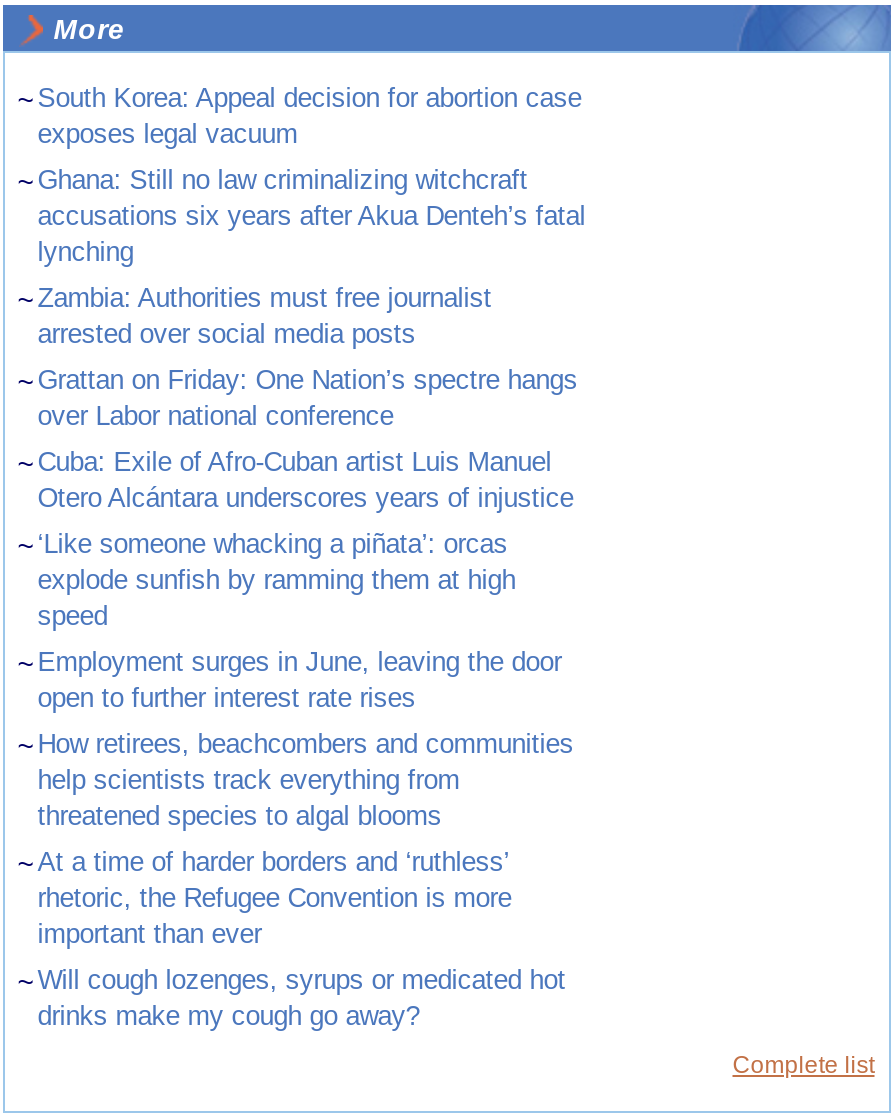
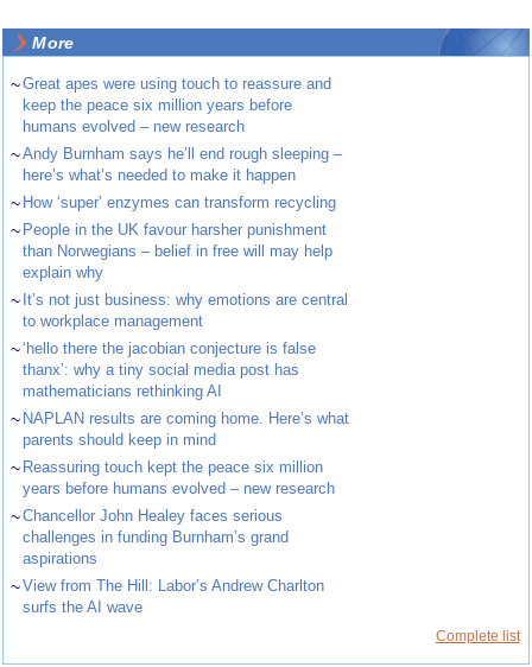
- ~ South Korea: Appeal decision for abortion case
- exposes legal vacuum
- ~ Ghana: Still no law criminalizing witchcraft
- accusations six years after Akua Denteh’s fatal
- lynching
- ~ Zambia: Authorities must free journalist
- arrested over social media posts
- ~ Grattan on Friday: One Nation’s spectre hangs
- over Labor national conference
- ~ Cuba: Exile of Afro-Cuban artist Luis Manuel
- Otero Alcántara underscores years of injustice
- ~ ‘Like someone whacking a piñata’: orcas
- explode sunfish by ramming them at high
- speed
- ~ Employment surges in June, leaving the door
- open to further interest rate rises
- ~ How retirees, beachcombers and communities
- help scientists track everything from
- threatened species to algal blooms
- ~ At a time of harder borders and ‘ruthless’
- rhetoric, the Refugee Convention is more
- important than ever
- ~ Will cough lozenges, syrups or medicated hot
- drinks make my cough go away?
+ ~ Great apes were using touch to reassure and
+ keep the peace six million years before
+ humans evolved – new research
+ ~ Andy Burnham says he’ll end rough sleeping –
+ here’s what’s needed to make it happen
+ ~ How ‘super’ enzymes can transform recycling
+ ~ People in the UK favour harsher punishment
+ than Norwegians – belief in free will may help
+ explain why
+ ~ It’s not just business: why emotions are central
+ to workplace management
+ ~ ‘hello there the jacobian conjecture is false
+ thanx’: why a tiny social media post has
+ mathematicians rethinking AI
+ ~ NAPLAN results are coming home. Here’s what
+ parents should keep in mind
+ ~ Reassuring touch kept the peace six million
+ years before humans evolved – new research
+ ~ Chancellor John Healey faces serious
+ challenges in funding Burnham’s grand
+ aspirations
+ ~ View from The Hill: Labor’s Andrew Charlton
+ surfs the AI wave
